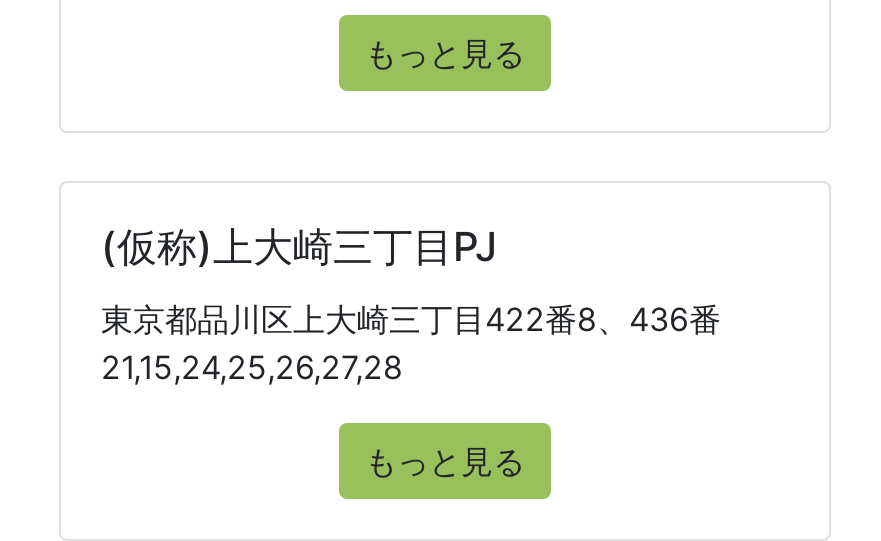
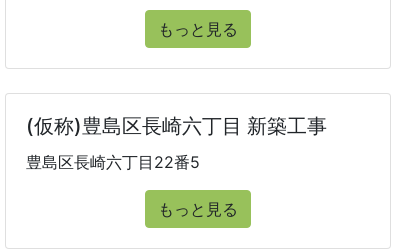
- (仮称)上大崎三丁目PJ
+ (仮称)豊島区長崎六丁目 新築工事

- 東京都品川区上大崎三丁目422番8、436番
- 21,15,24,25,26,27,28
+ 豊島区長崎六丁目22番5
